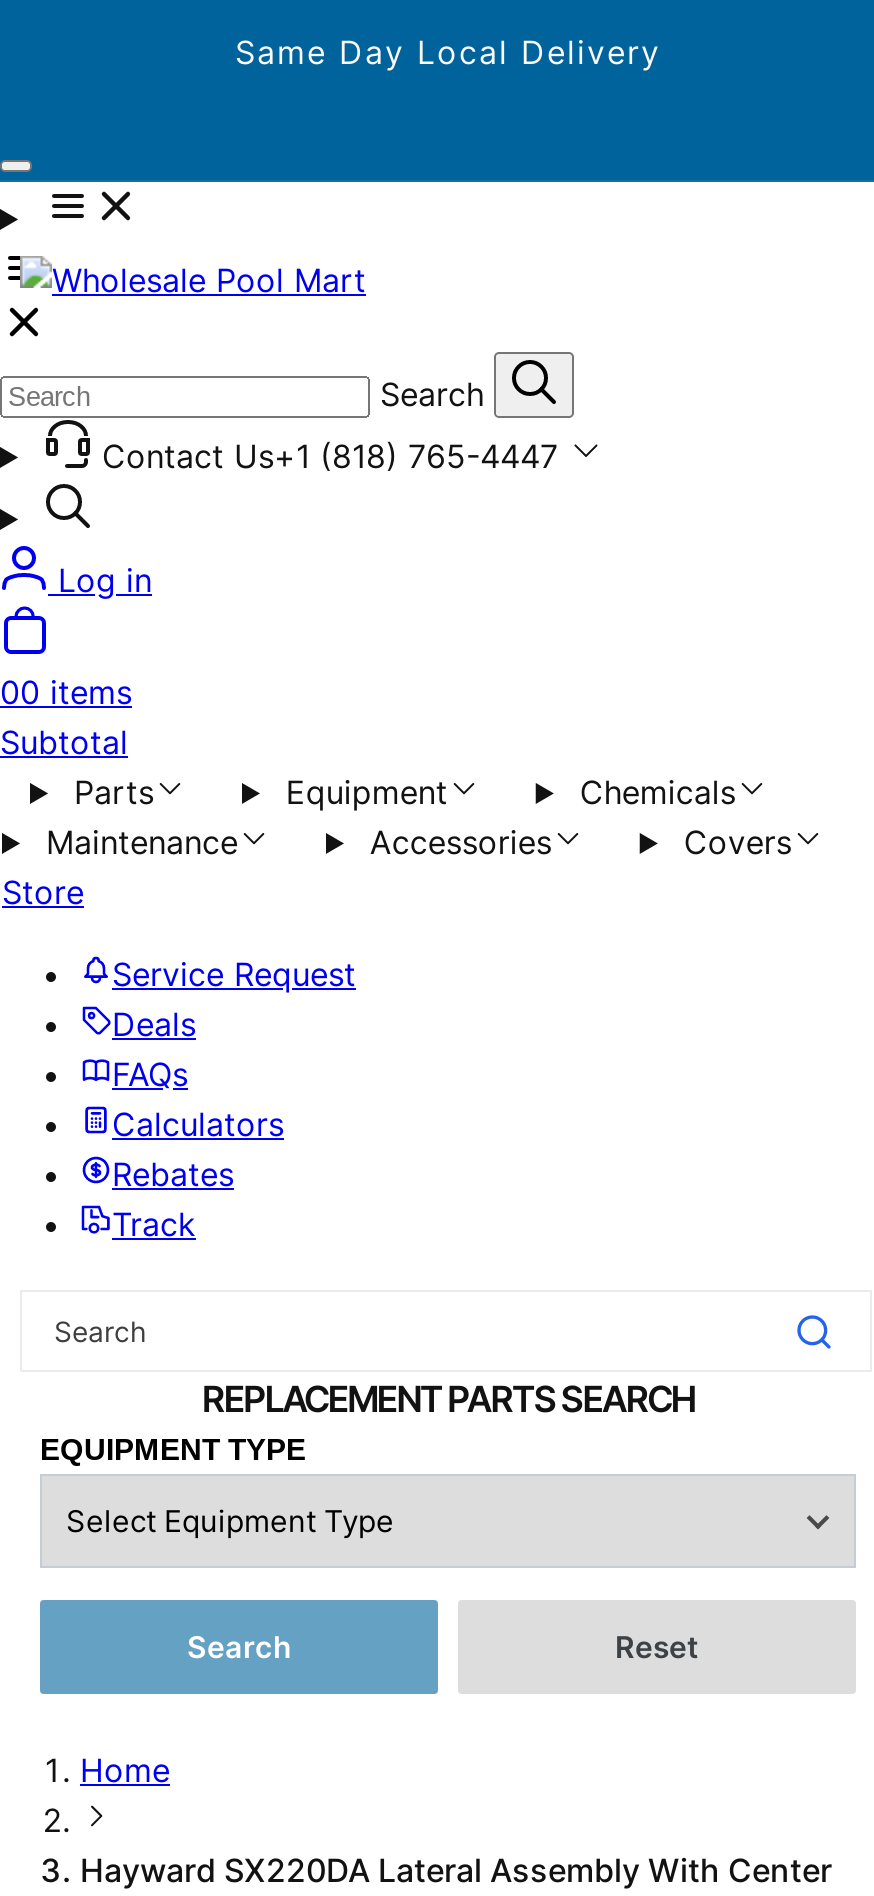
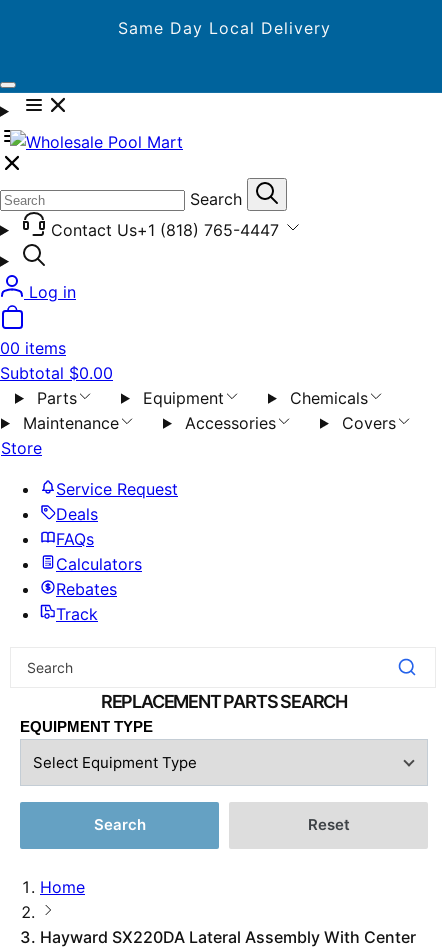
- Subtotal
+ Subtotal $0.00
